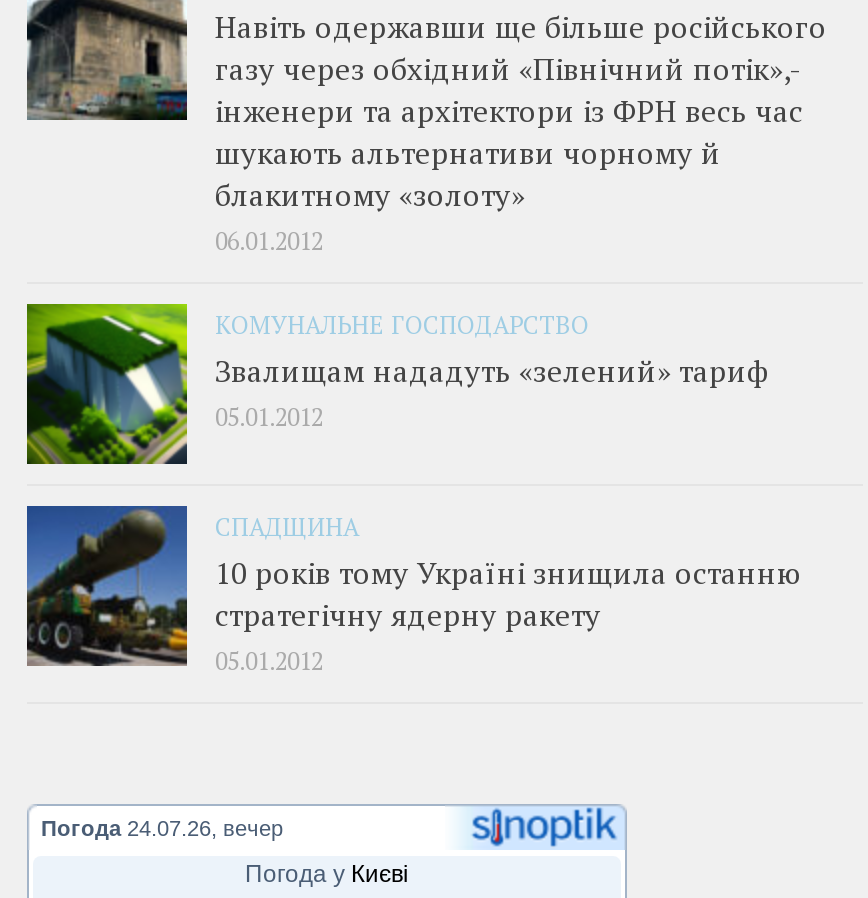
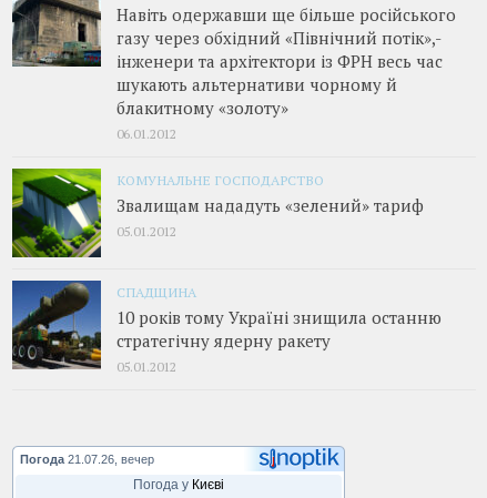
- Погода 24.07.26, вечер
+ Погода 21.07.26, вечер
